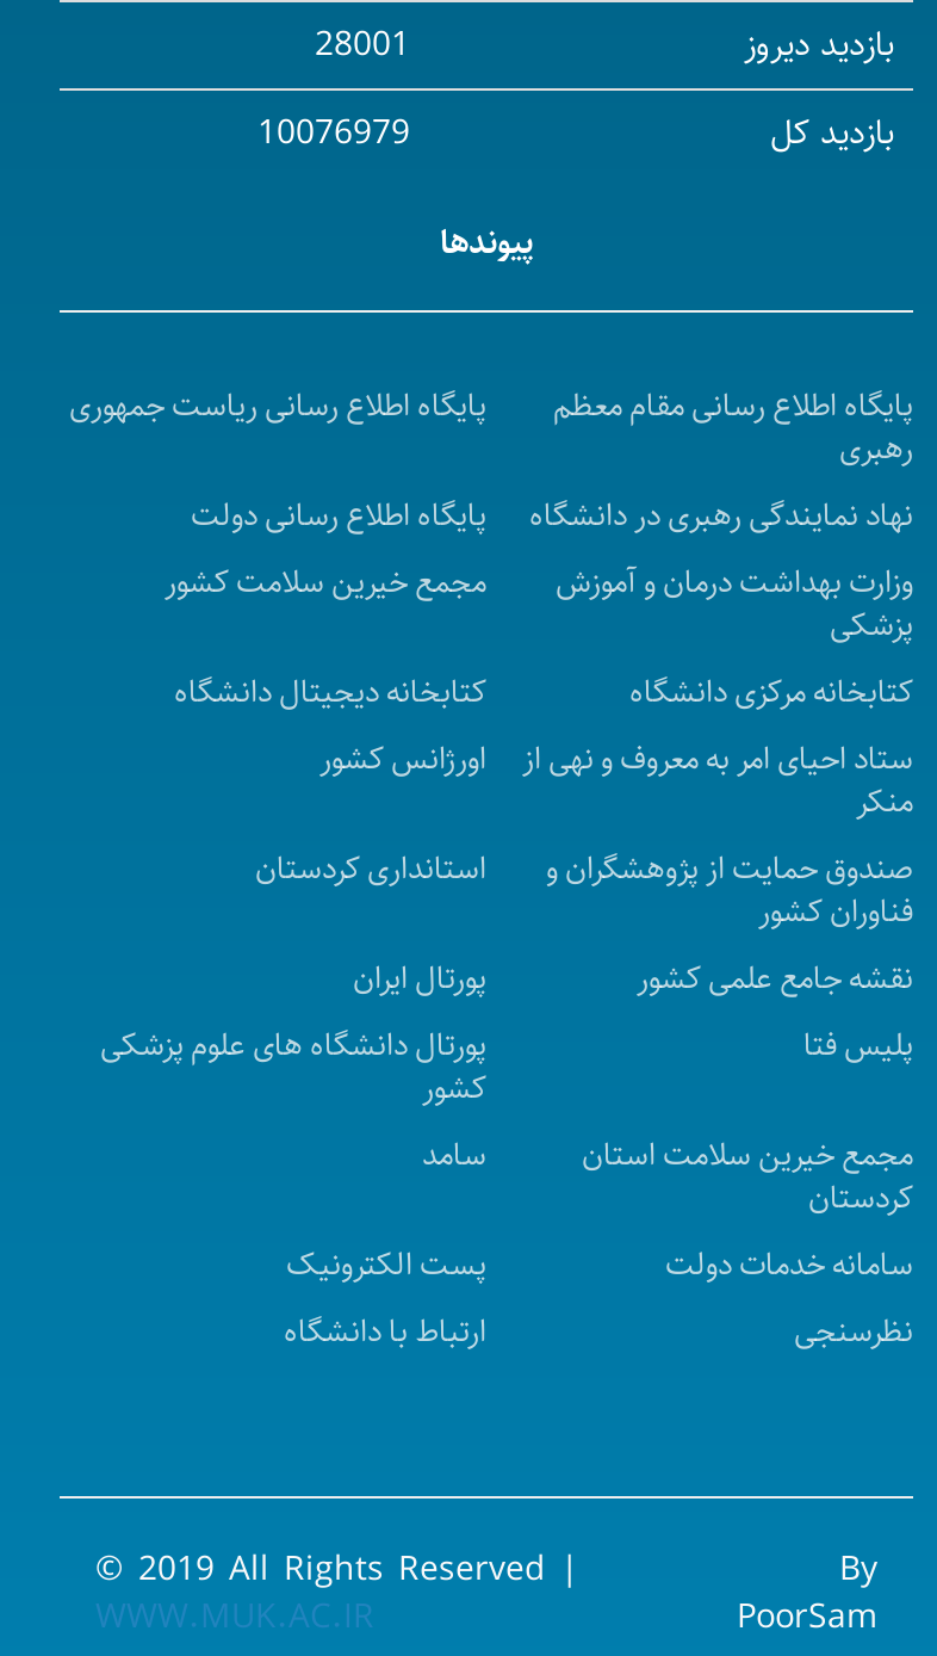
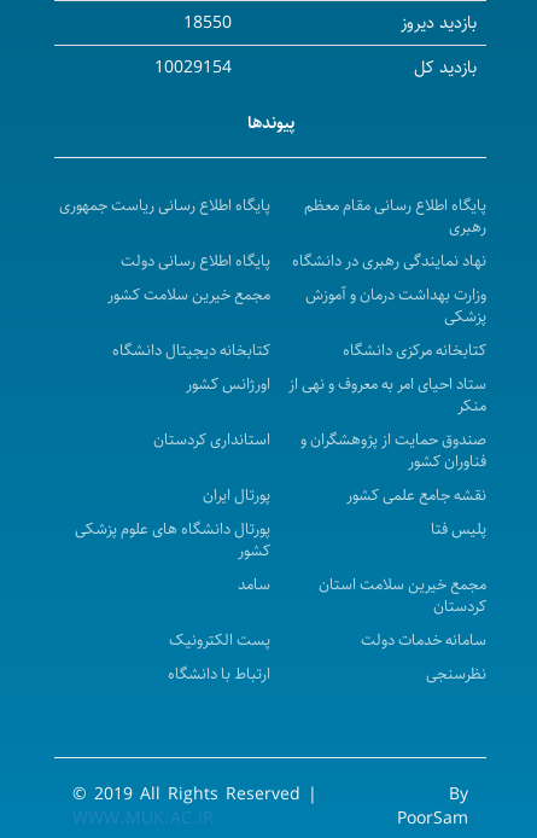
- 28001
+ 18550

- 10076979
+ 10029154
